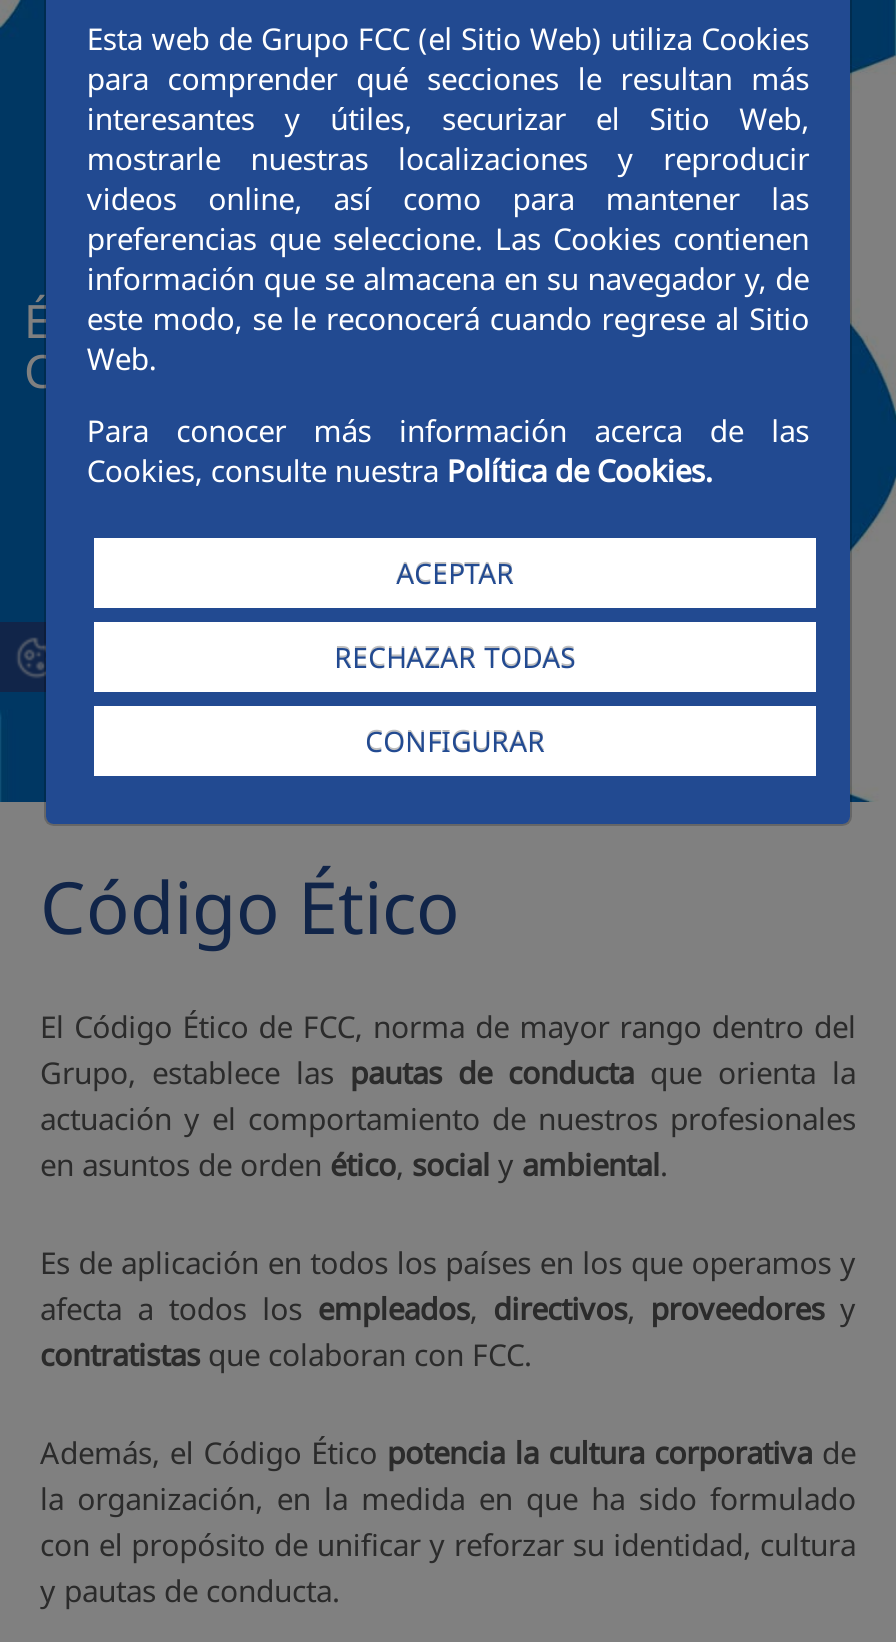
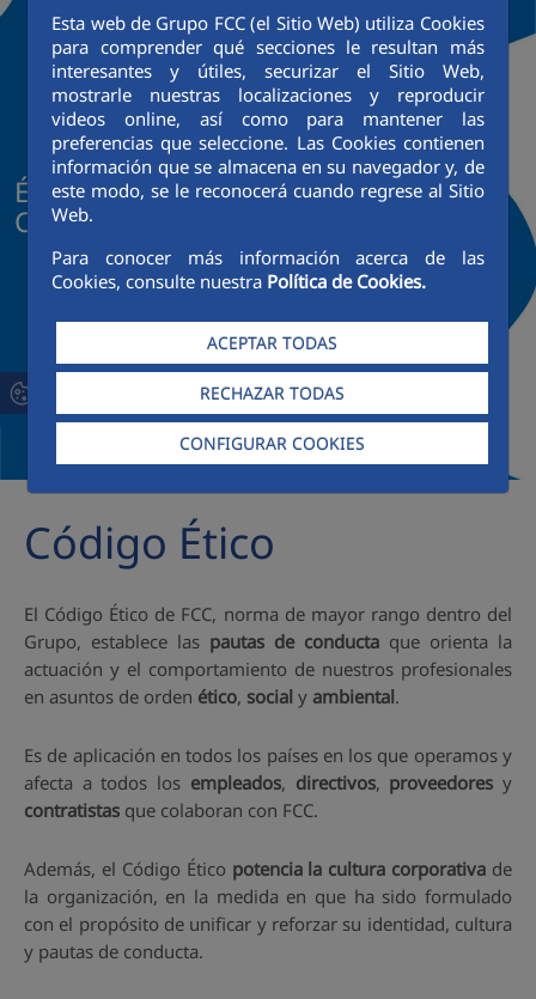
- ACEPTAR
+ ACEPTAR TODAS

- CONFIGURAR
+ CONFIGURAR COOKIES
